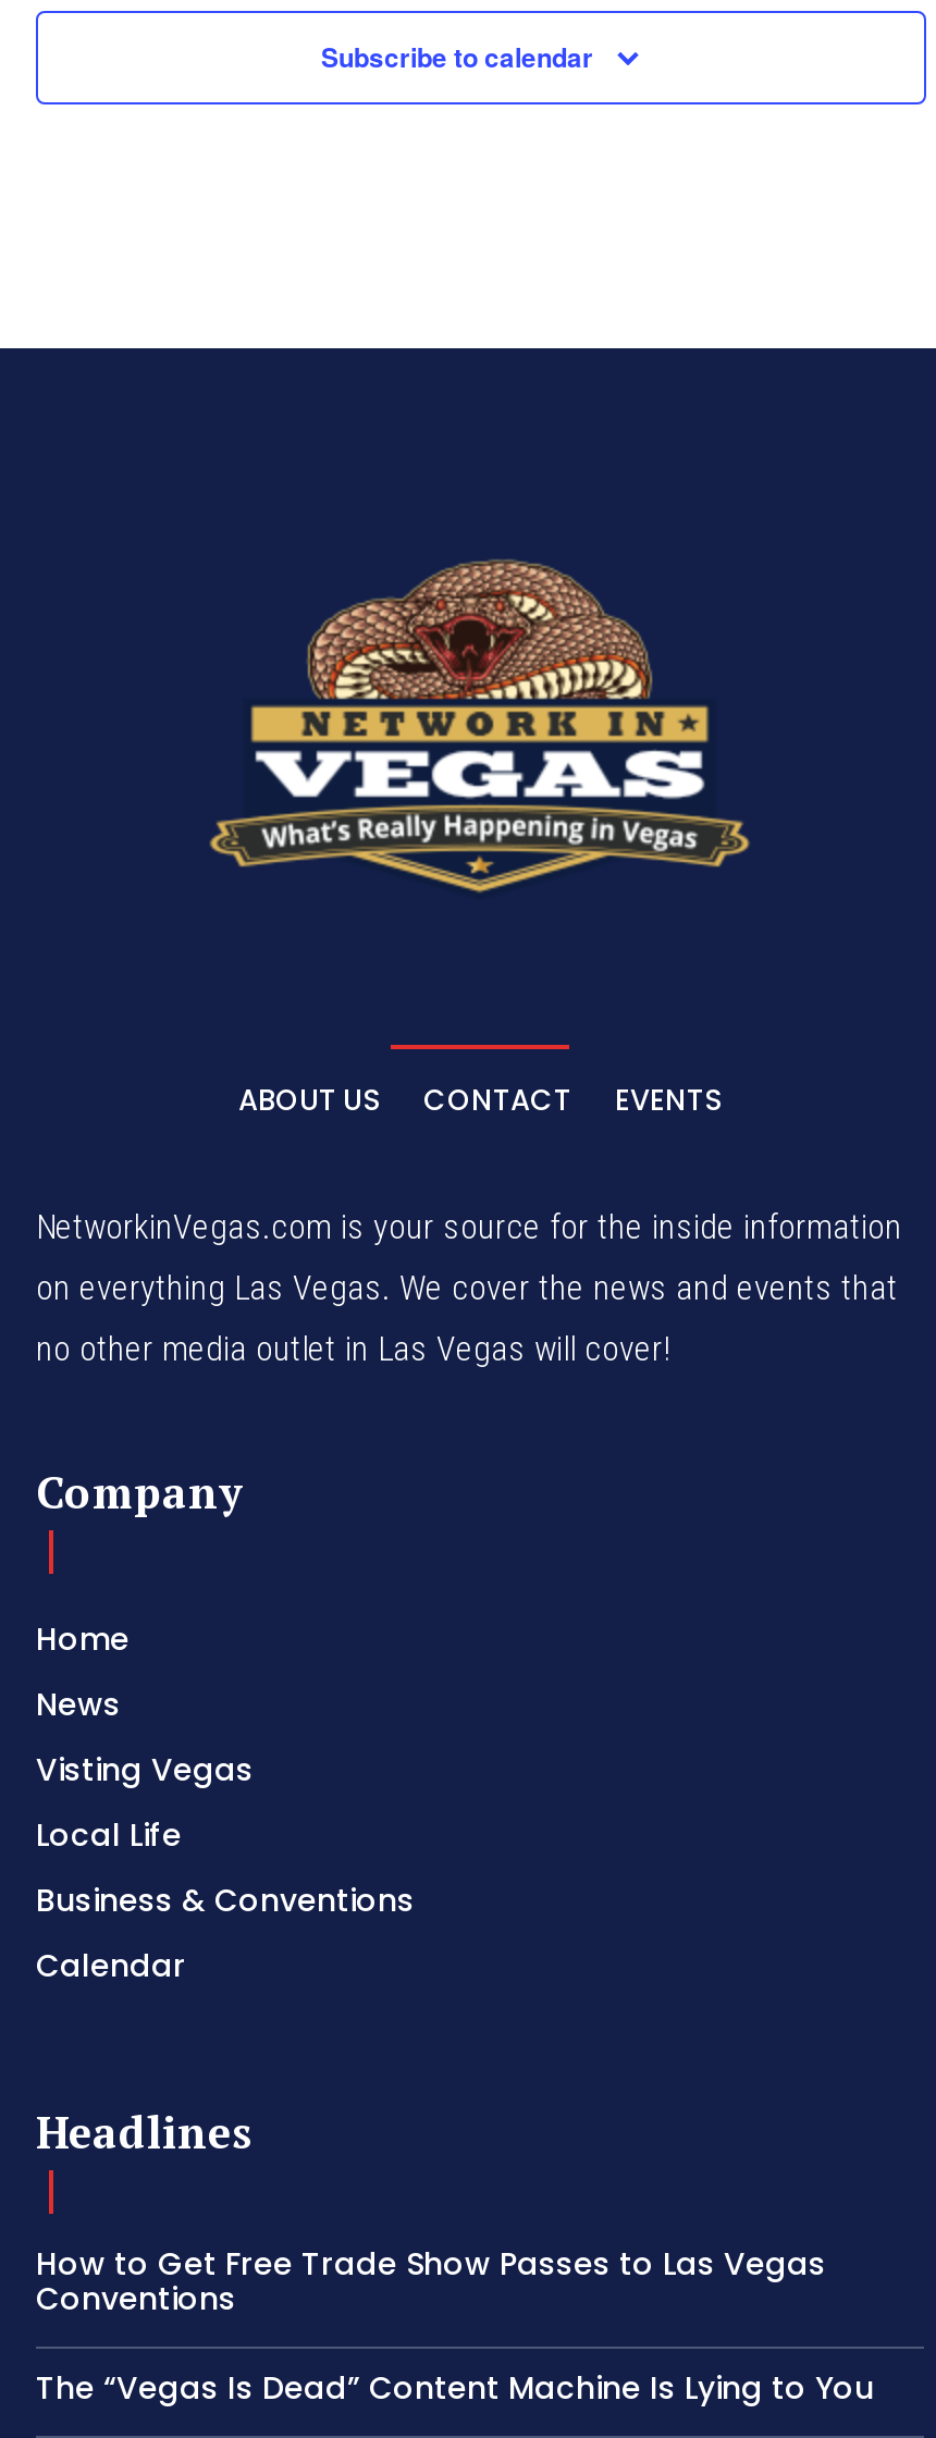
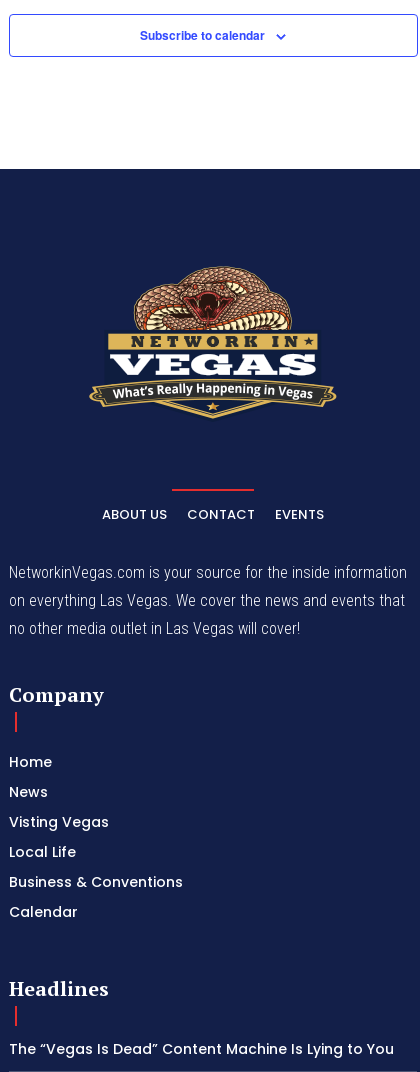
- How to Get Free Trade Show Passes to Las Vegas
- Conventions
